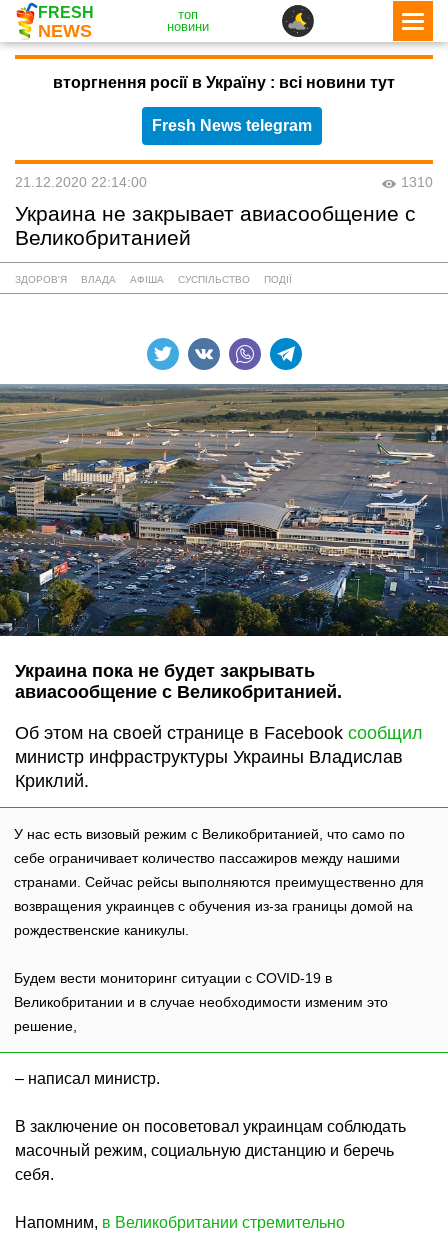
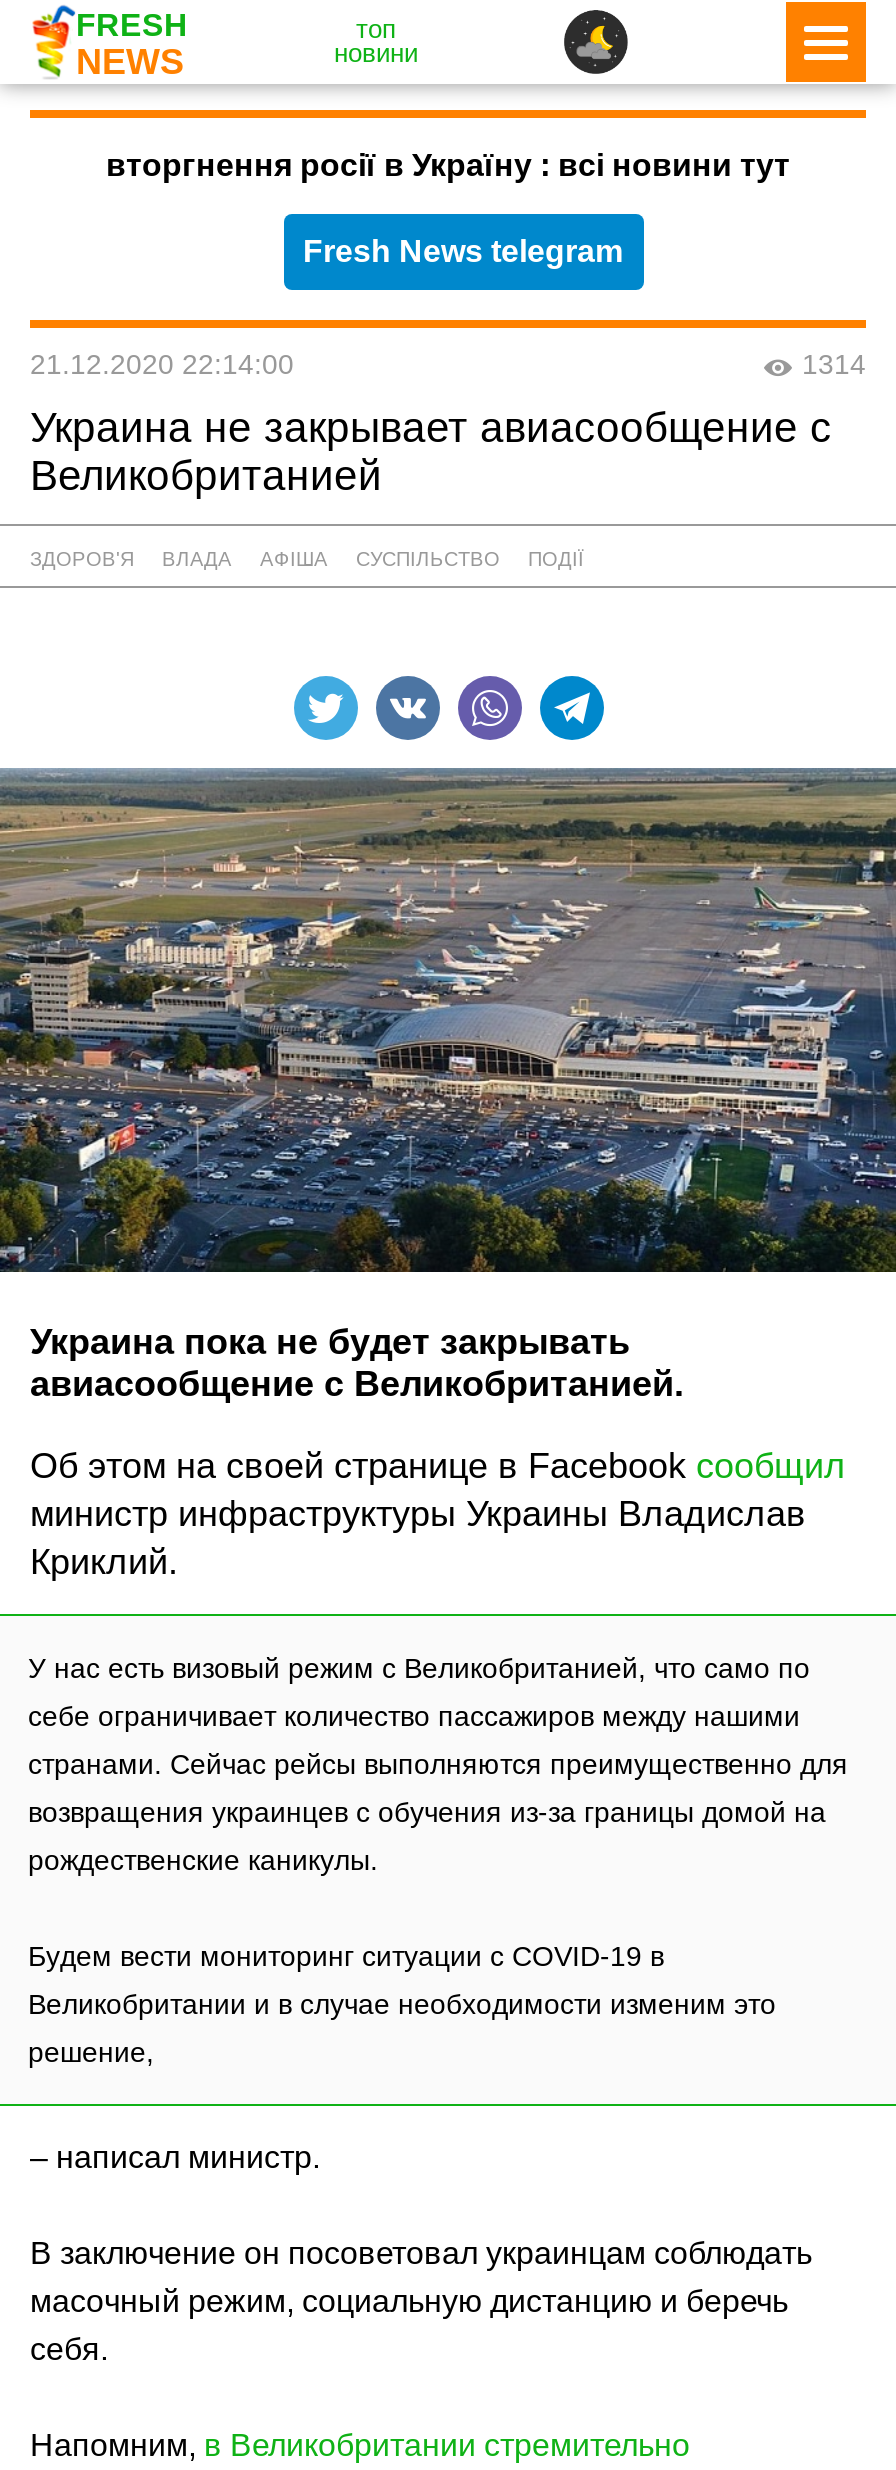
- 1310
+ 1314
